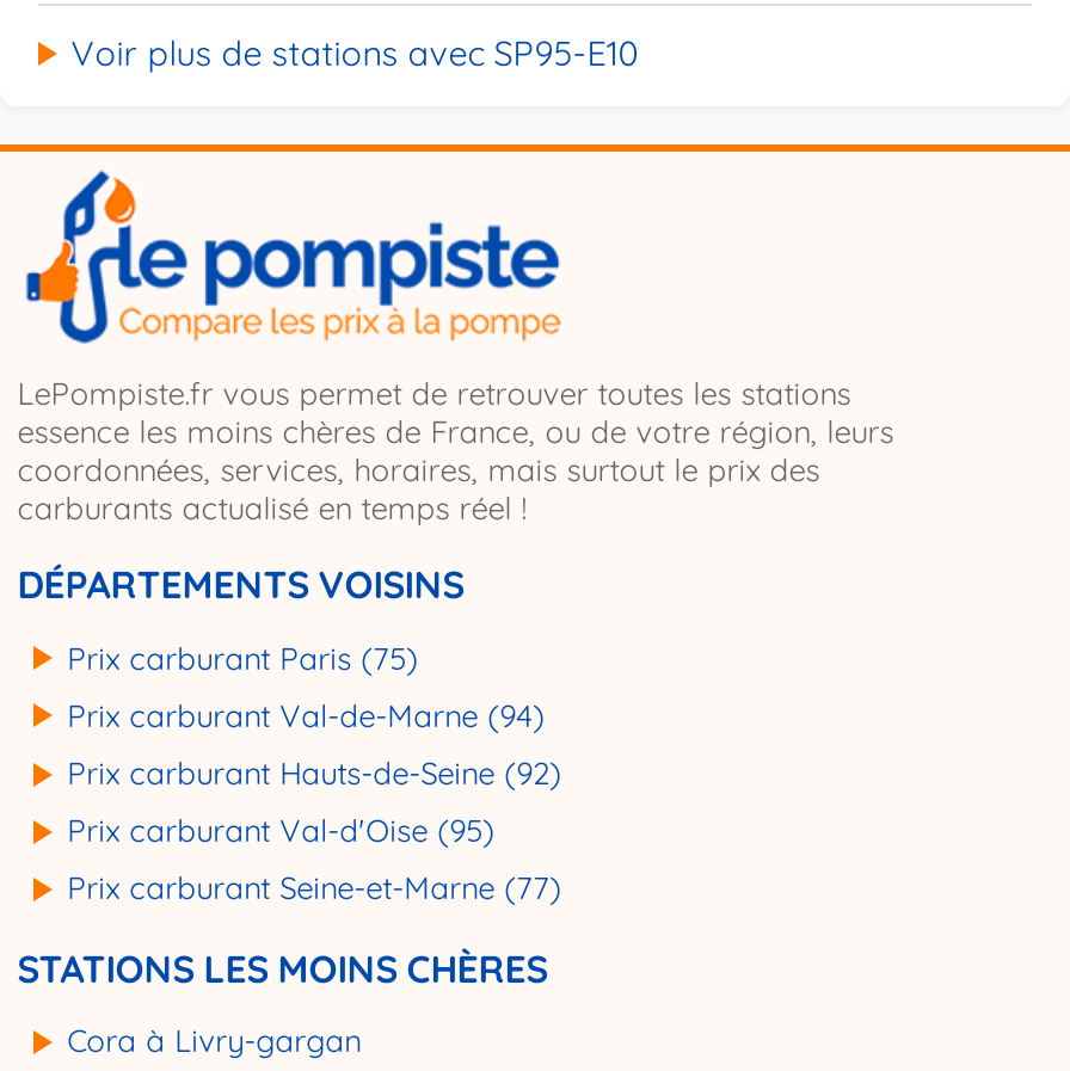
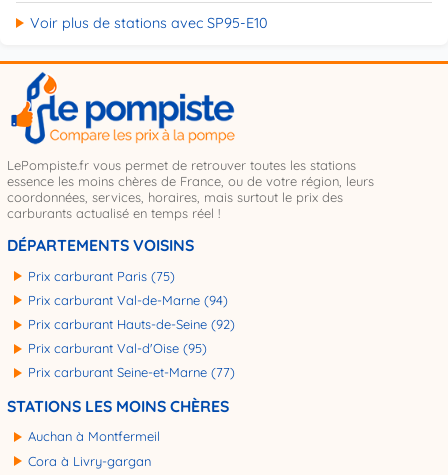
+ Auchan à Montfermeil
